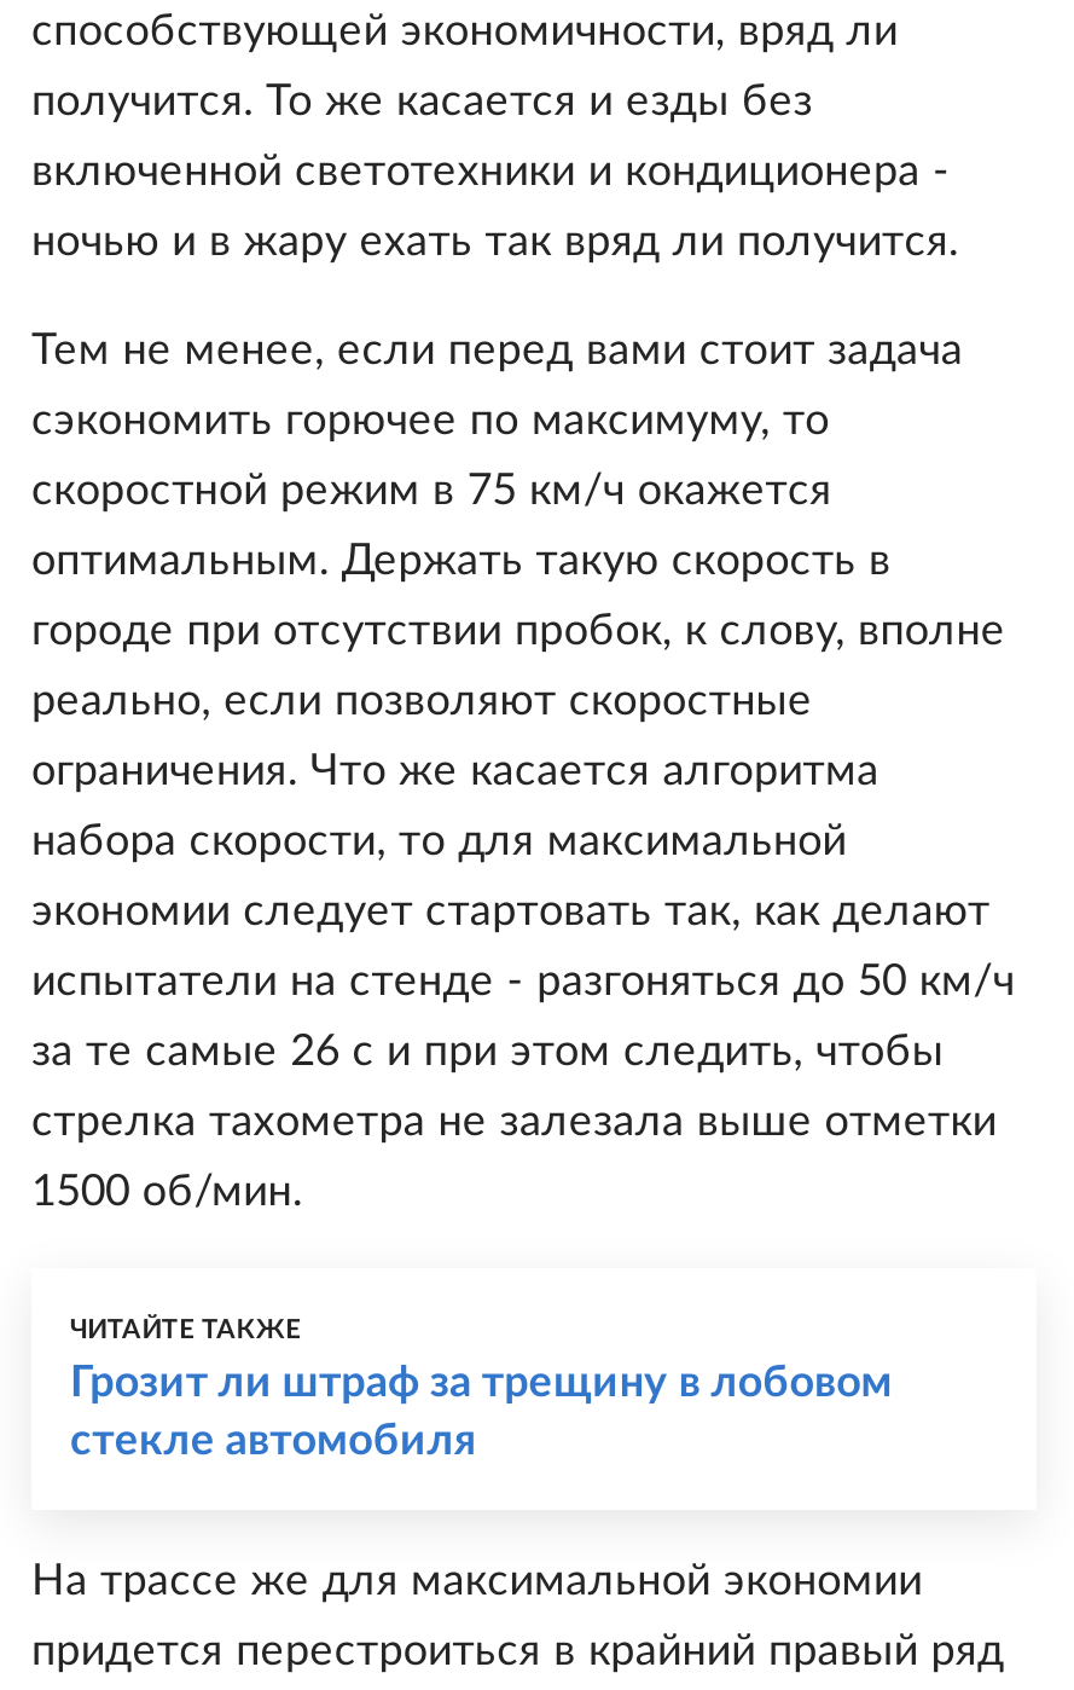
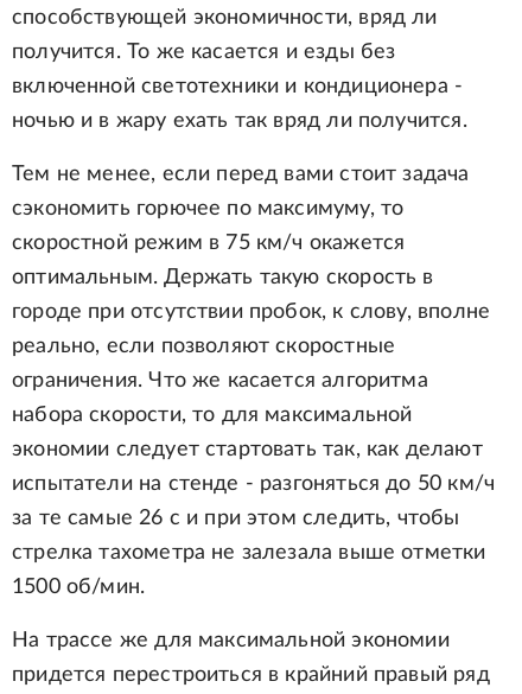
- ЧИТАЙТЕ ТАКЖЕ
- Грозит ли штраф за трещину в лобовом
- стекле автомобиля
